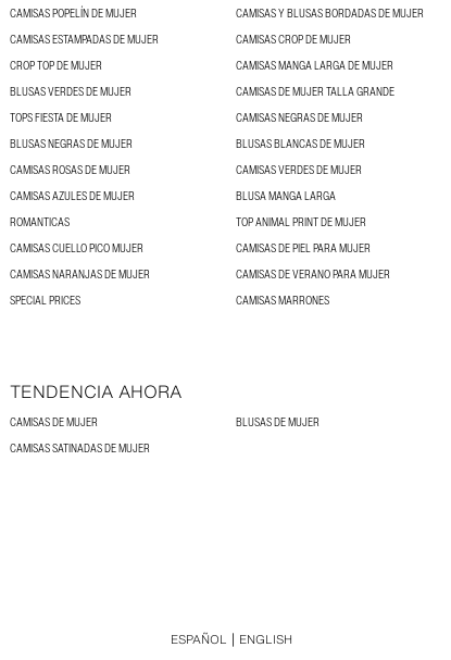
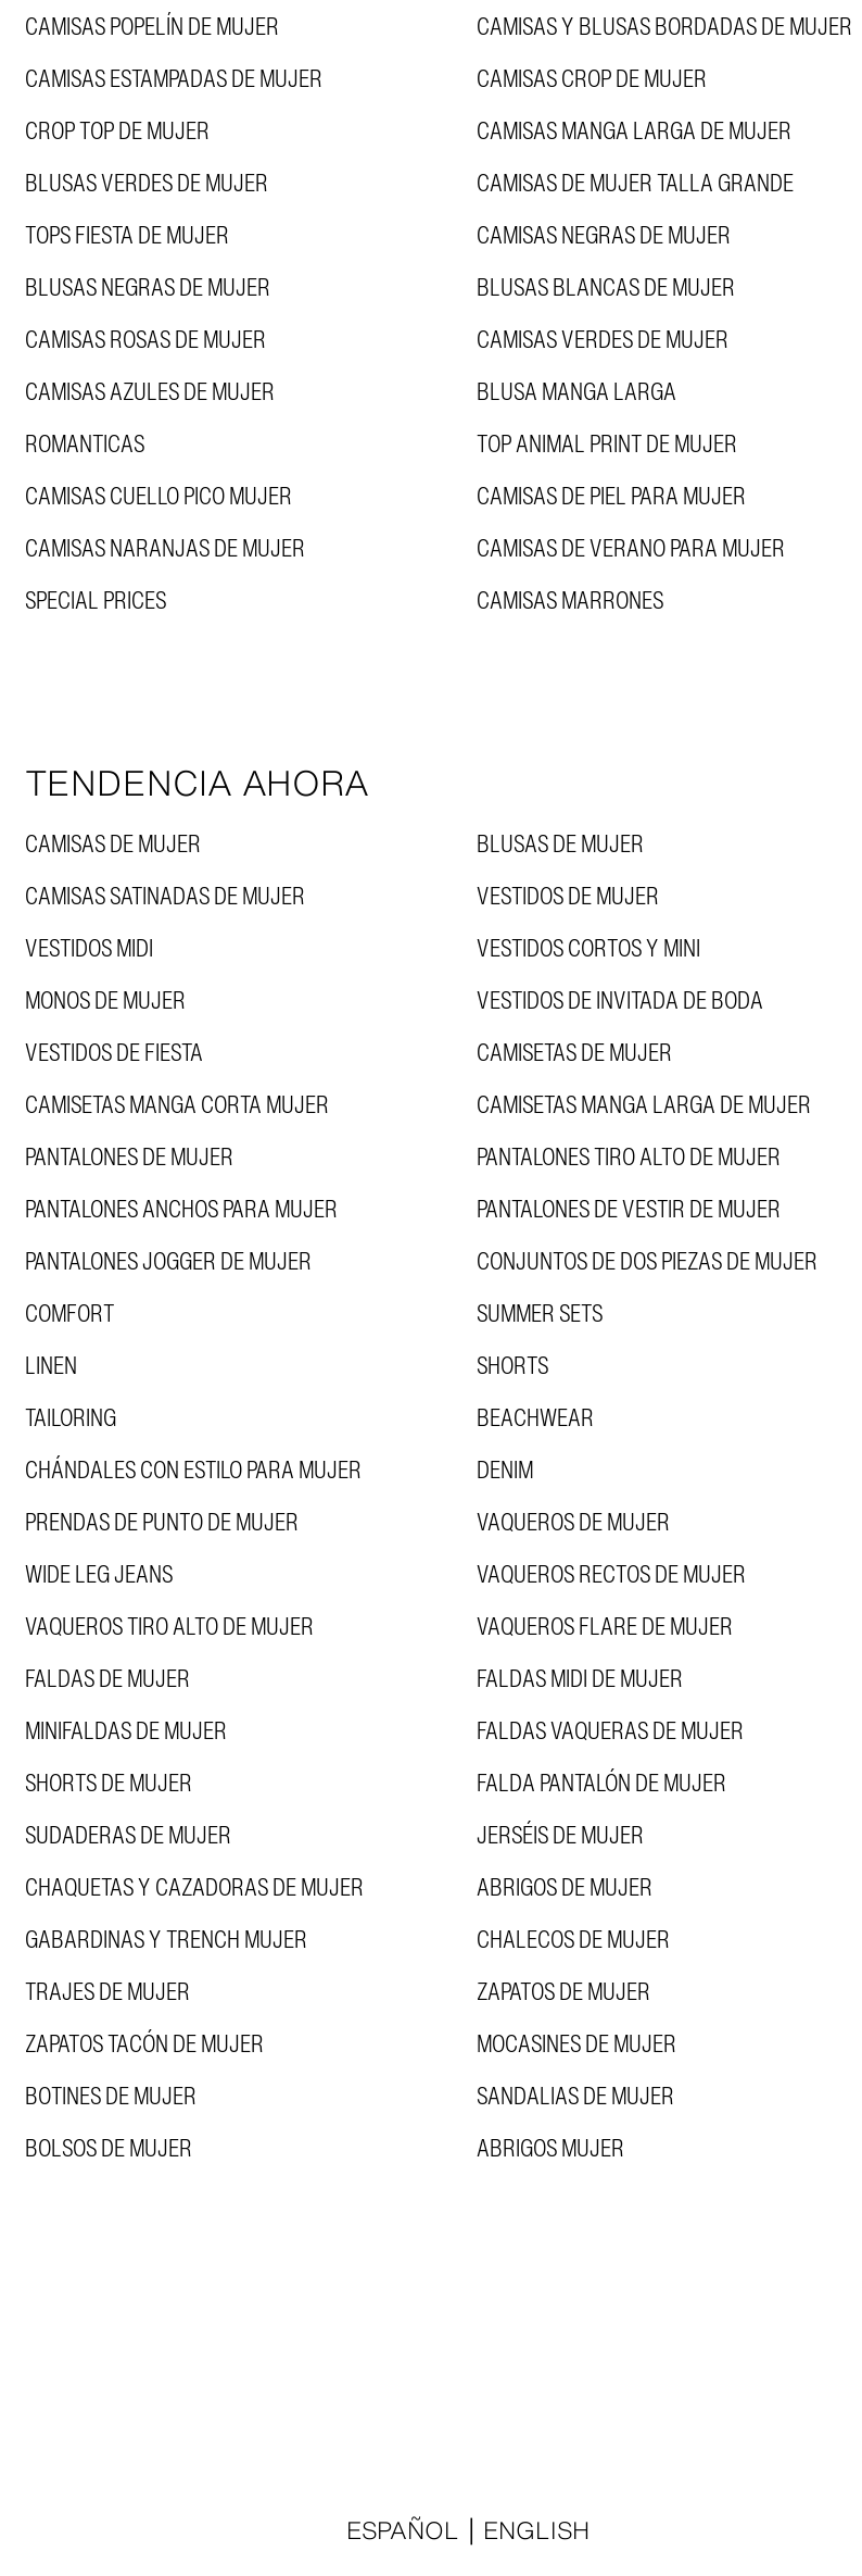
+ VESTIDOS DE MUJER
+ VESTIDOS MIDI
+ VESTIDOS CORTOS Y MINI
+ MONOS DE MUJER
+ VESTIDOS DE INVITADA DE BODA
+ VESTIDOS DE FIESTA
+ CAMISETAS DE MUJER
+ CAMISETAS MANGA CORTA MUJER
+ CAMISETAS MANGA LARGA DE MUJER
+ PANTALONES DE MUJER
+ PANTALONES TIRO ALTO DE MUJER
+ PANTALONES ANCHOS PARA MUJER
+ PANTALONES DE VESTIR DE MUJER
+ PANTALONES JOGGER DE MUJER
+ CONJUNTOS DE DOS PIEZAS DE MUJER
+ COMFORT
+ SUMMER SETS
+ LINEN
+ SHORTS
+ TAILORING
+ BEACHWEAR
+ CHÁNDALES CON ESTILO PARA MUJER
+ DENIM
+ PRENDAS DE PUNTO DE MUJER
+ VAQUEROS DE MUJER
+ WIDE LEG JEANS
+ VAQUEROS RECTOS DE MUJER
+ VAQUEROS TIRO ALTO DE MUJER
+ VAQUEROS FLARE DE MUJER
+ FALDAS DE MUJER
+ FALDAS MIDI DE MUJER
+ MINIFALDAS DE MUJER
+ FALDAS VAQUERAS DE MUJER
+ SHORTS DE MUJER
+ FALDA PANTALÓN DE MUJER
+ SUDADERAS DE MUJER
+ JERSÉIS DE MUJER
+ CHAQUETAS Y CAZADORAS DE MUJER
+ ABRIGOS DE MUJER
+ GABARDINAS Y TRENCH MUJER
+ CHALECOS DE MUJER
+ TRAJES DE MUJER
+ ZAPATOS DE MUJER
+ ZAPATOS TACÓN DE MUJER
+ MOCASINES DE MUJER
+ BOTINES DE MUJER
+ SANDALIAS DE MUJER
+ BOLSOS DE MUJER
+ ABRIGOS MUJER
